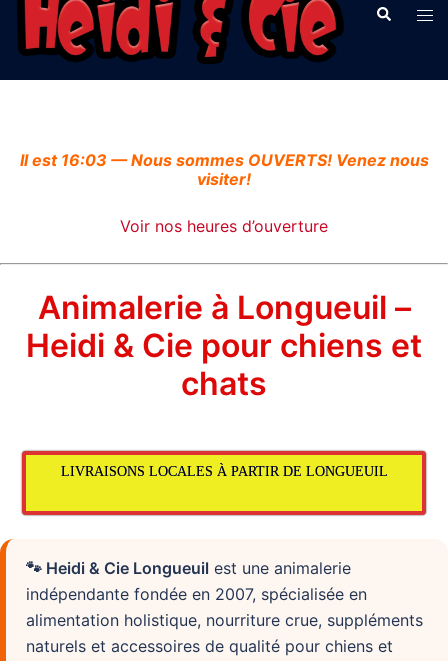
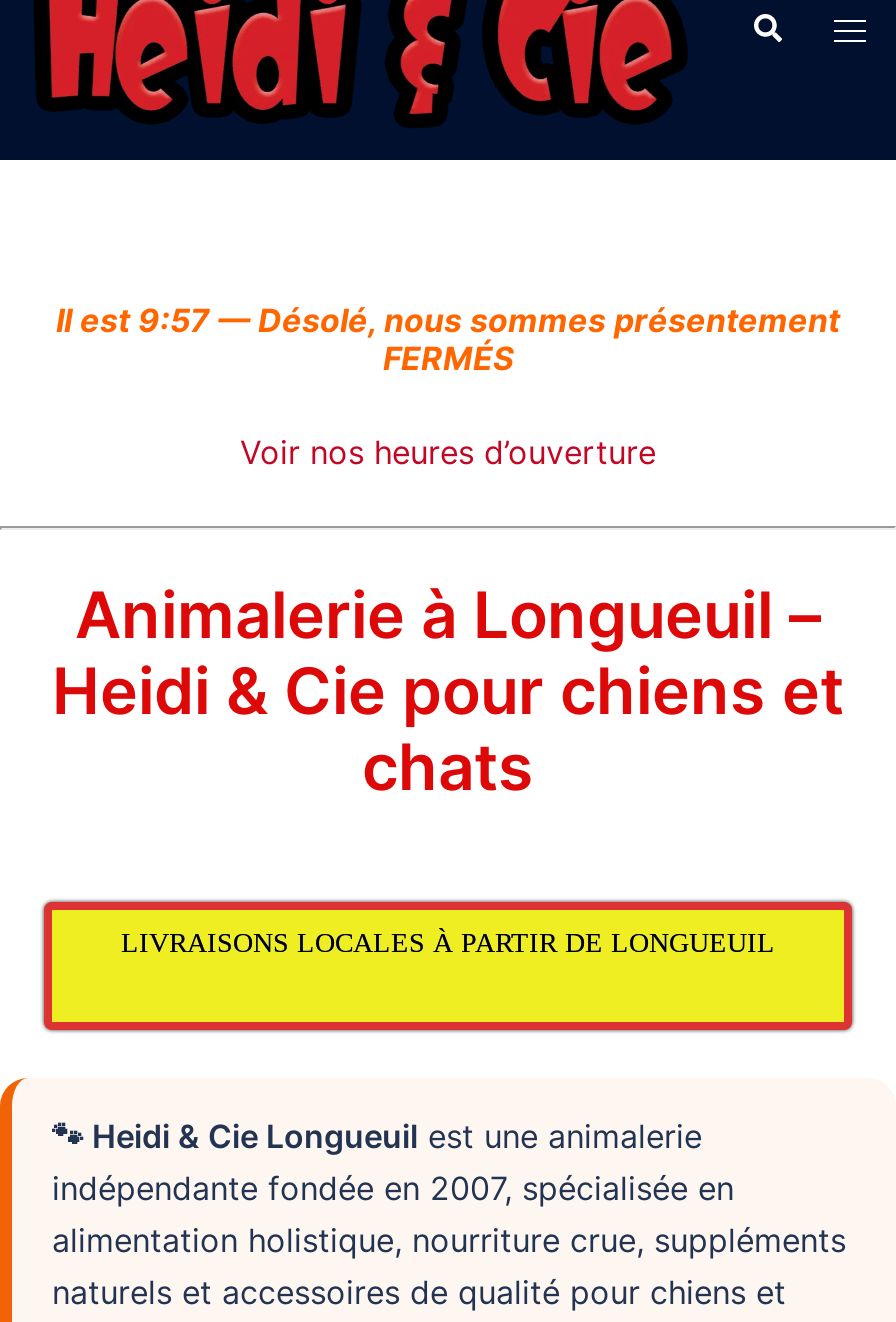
- Il est 16:03 — Nous sommes OUVERTS! Venez nous
- visiter!
+ Il est 9:57 — Désolé, nous sommes présentement
+ FERMÉS
